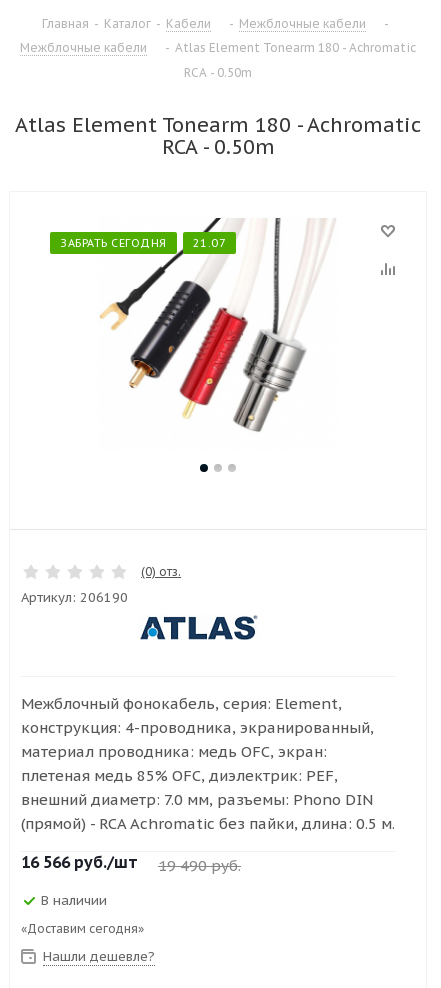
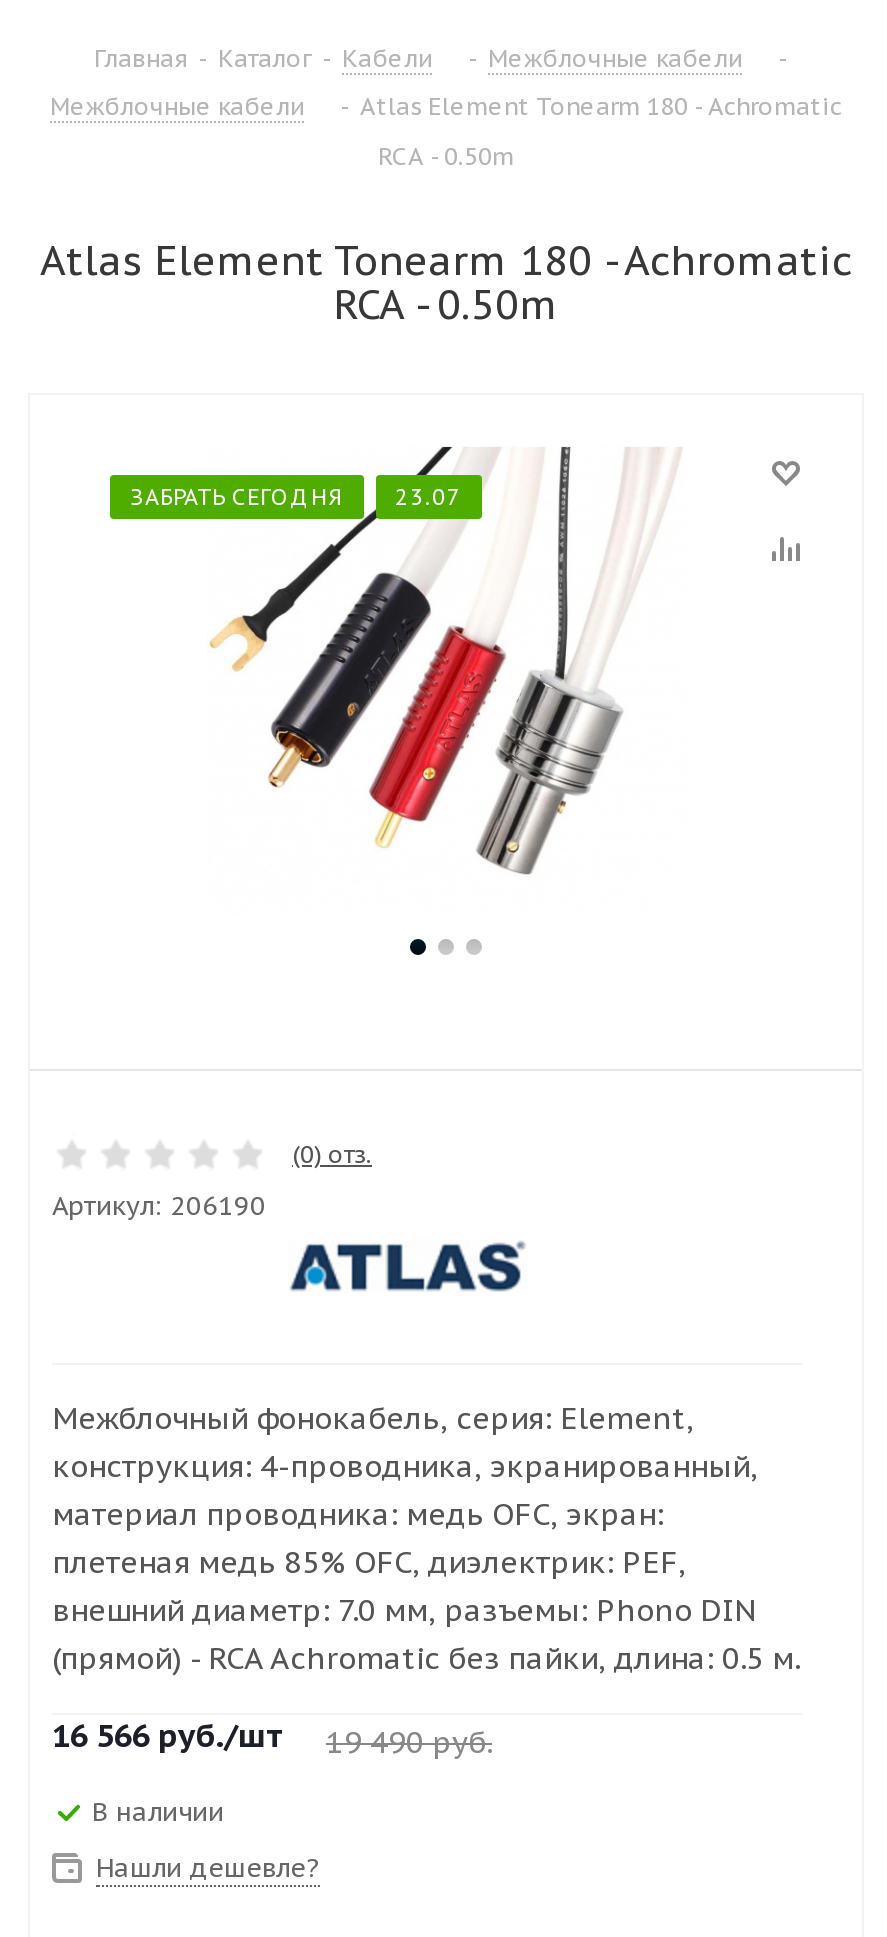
- ЗАБРАТЬ СЕГОДНЯ 21.07
+ ЗАБРАТЬ СЕГОДНЯ 23.07

- «Доставим сегодня»
